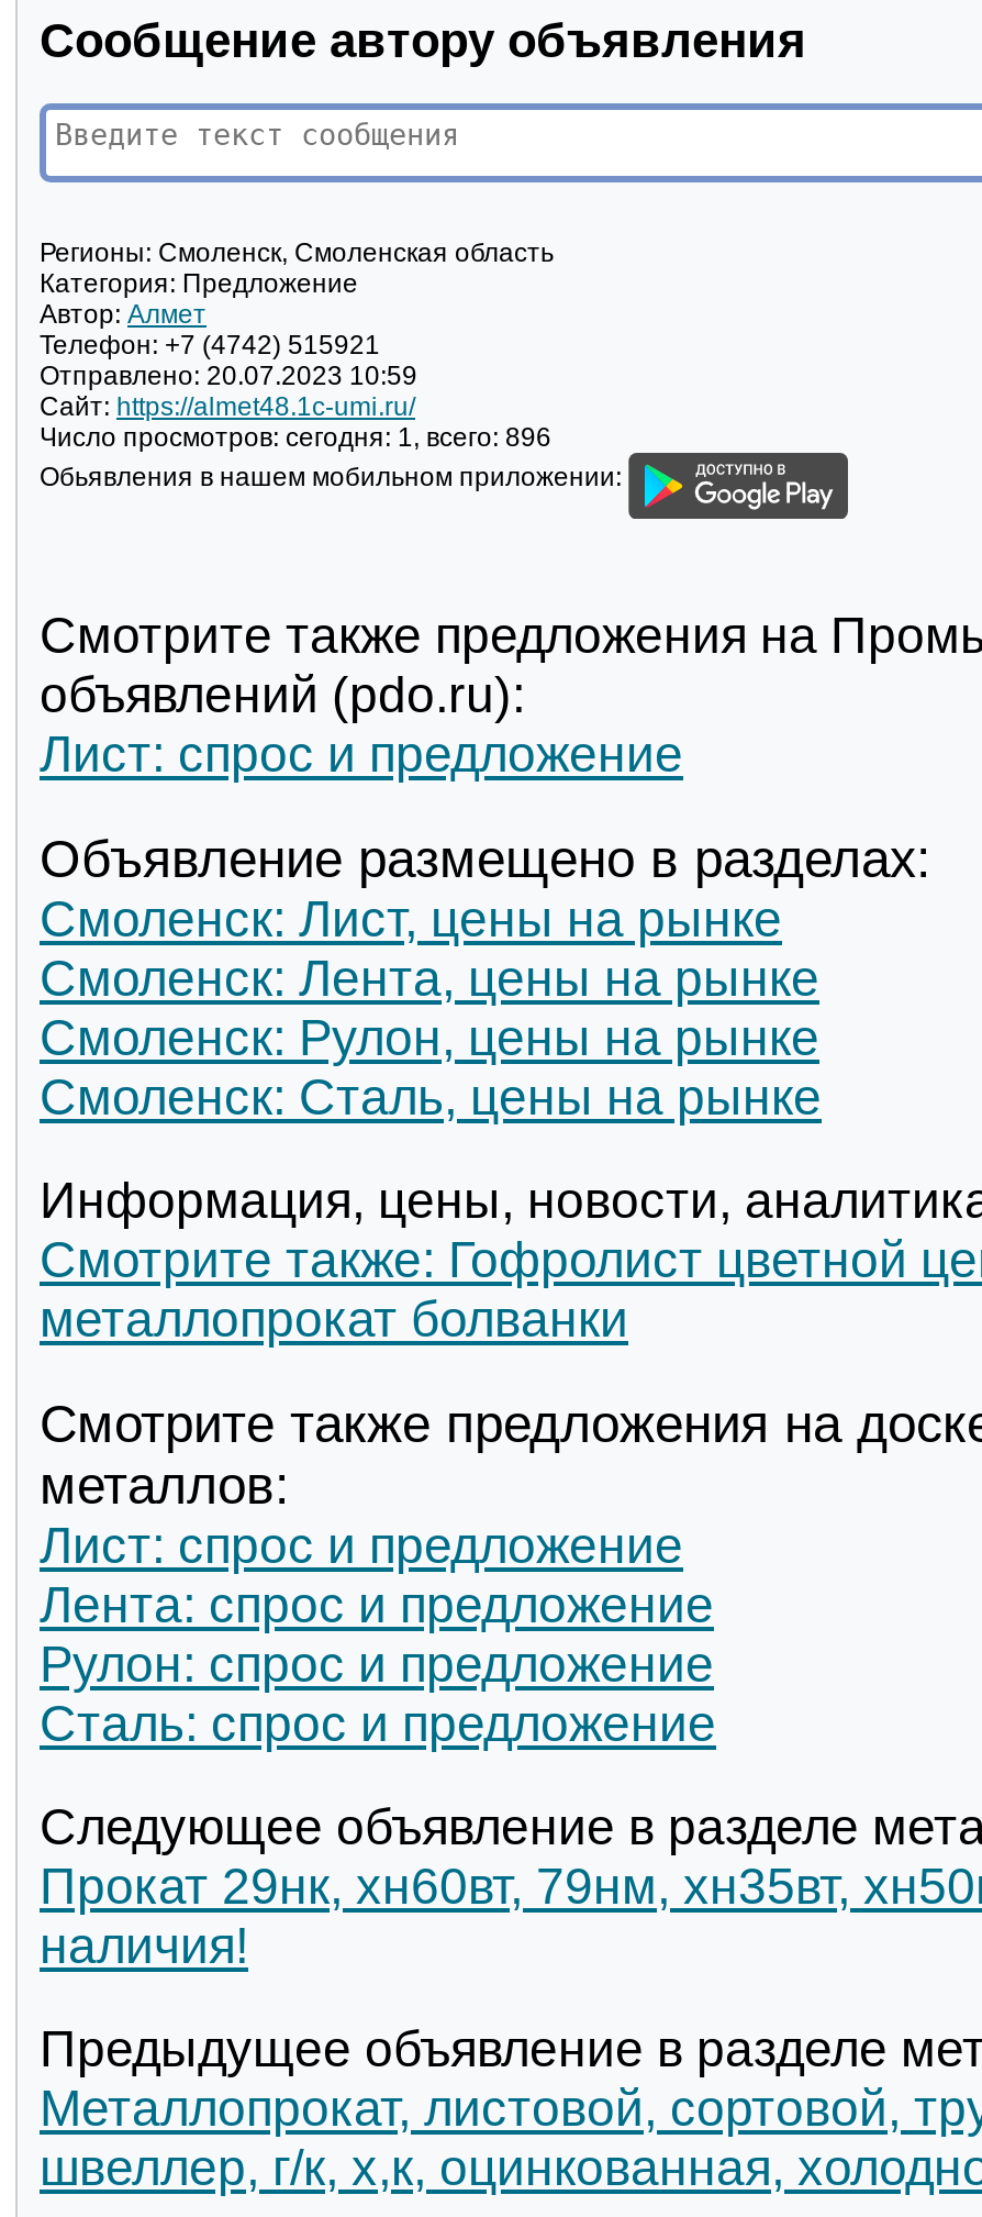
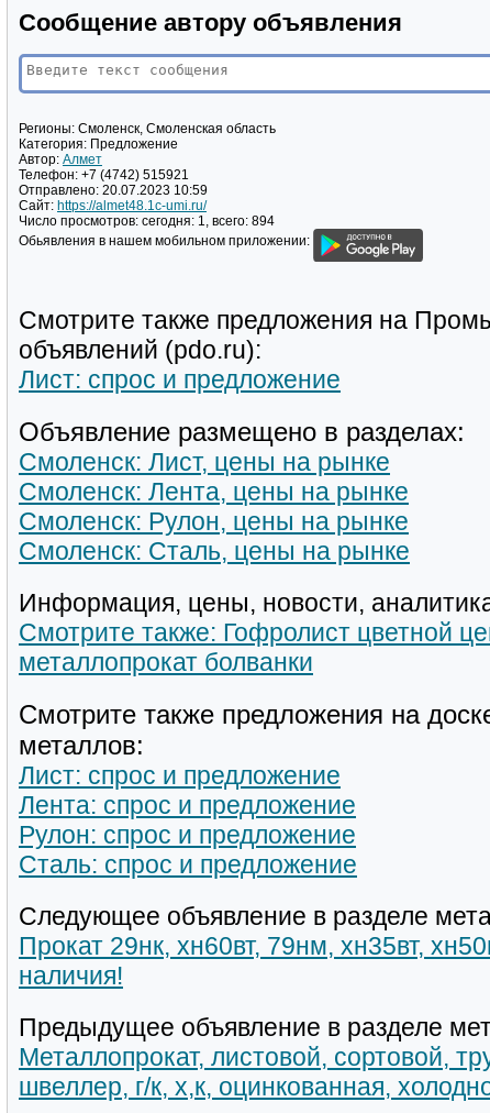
- Число просмотров: сегодня: 1, всего: 896
+ Число просмотров: сегодня: 1, всего: 894
